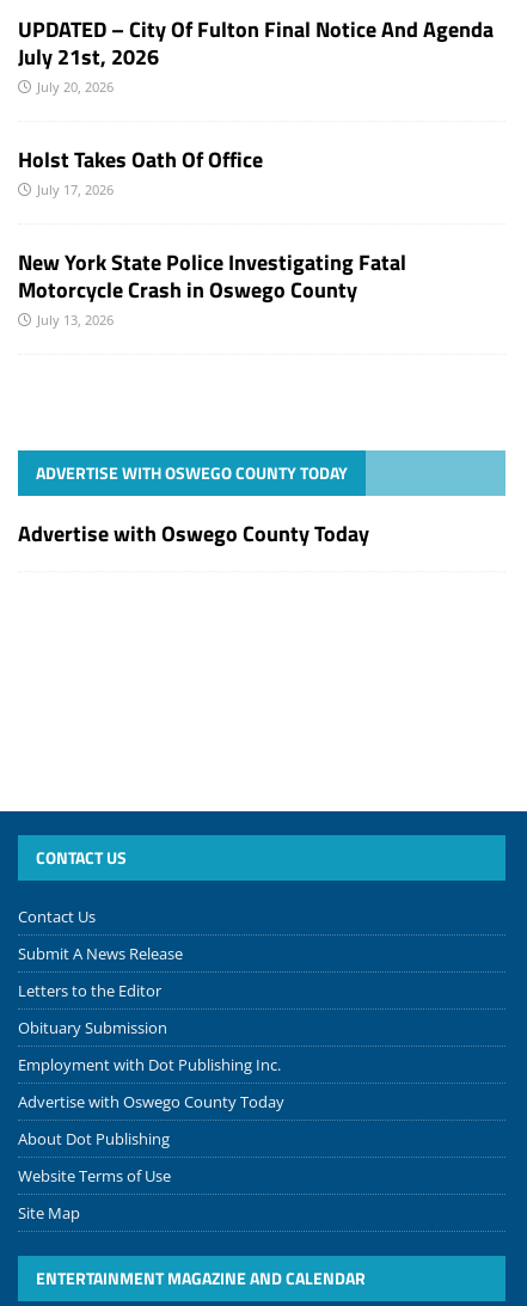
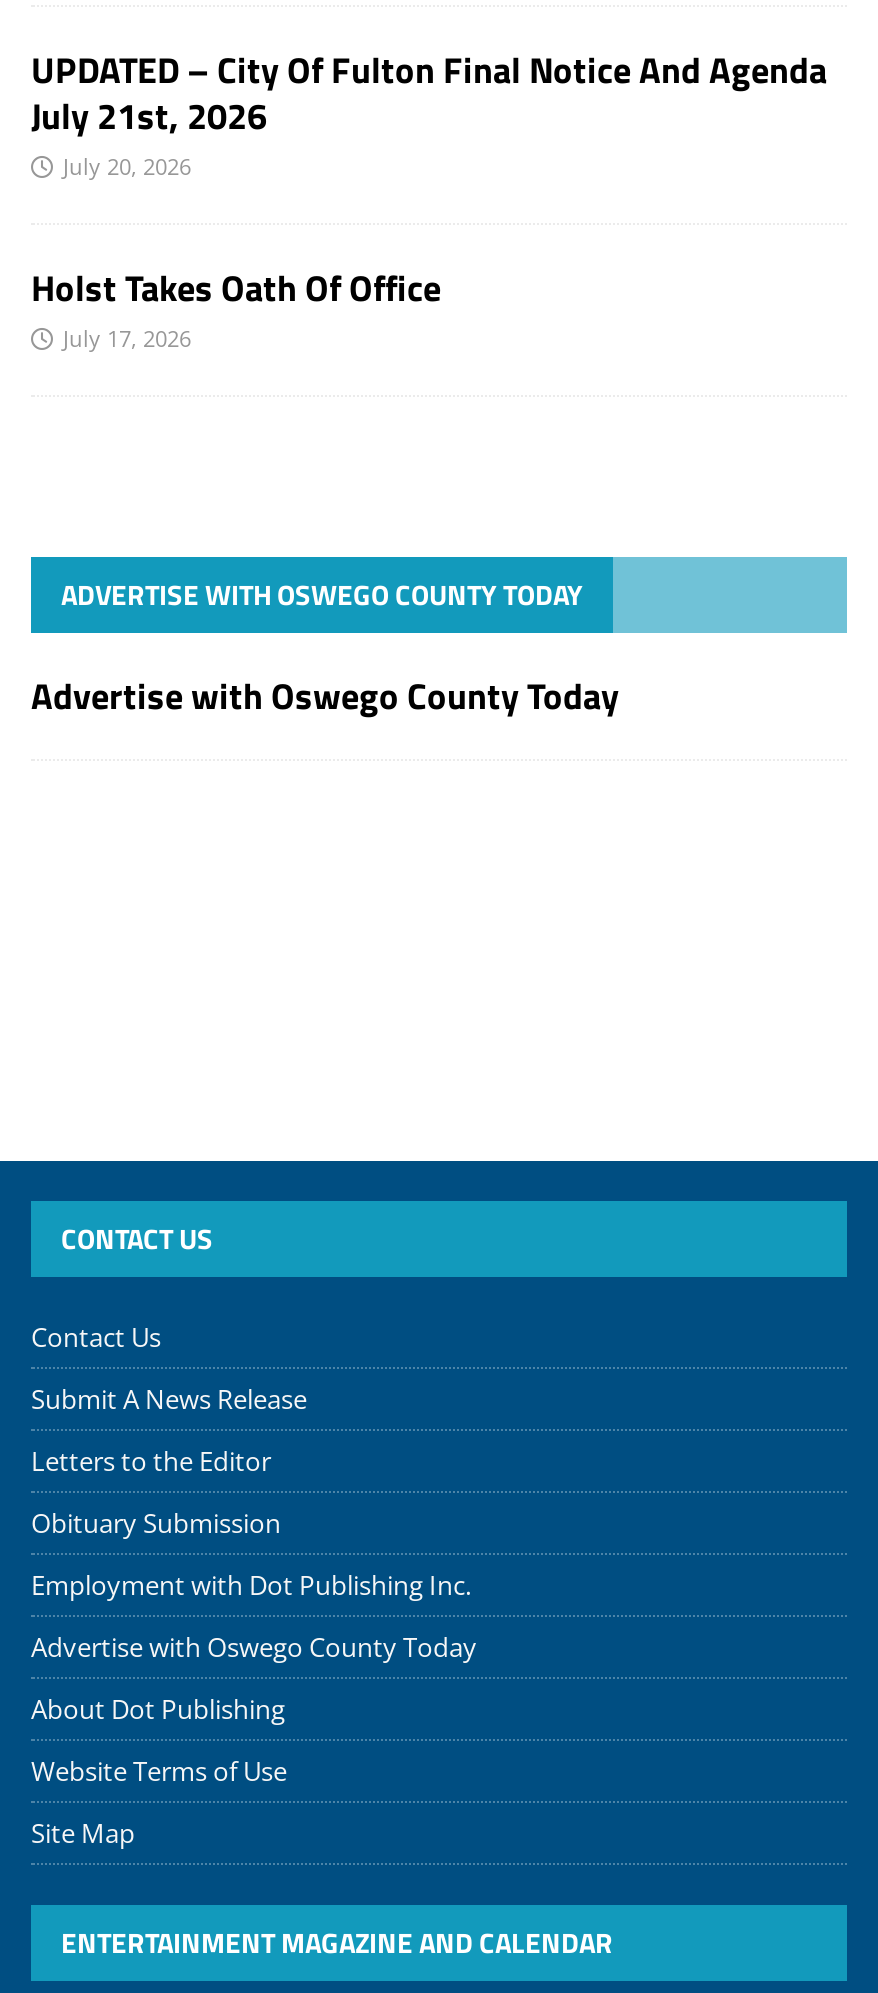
- New York State Police Investigating Fatal
- Motorcycle Crash in Oswego County
- July 13, 2026
